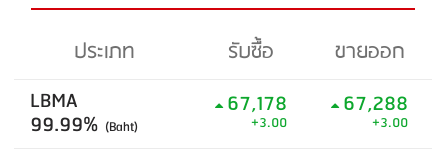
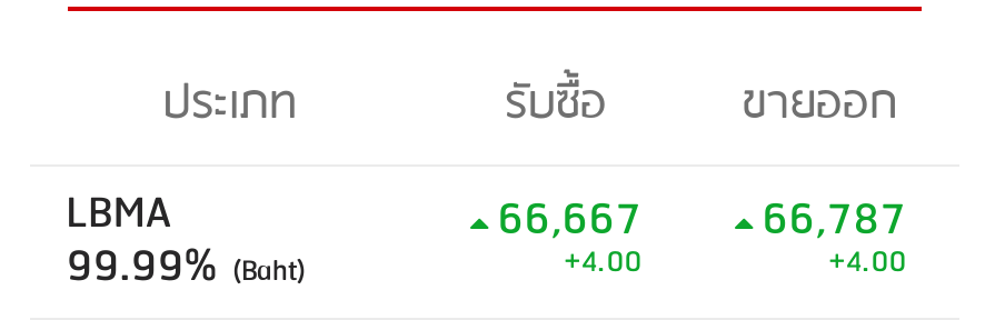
- 67,178
+ 66,667

- 67,288
+ 66,787

- +3.00
+ +4.00

- +3.00
+ +4.00
